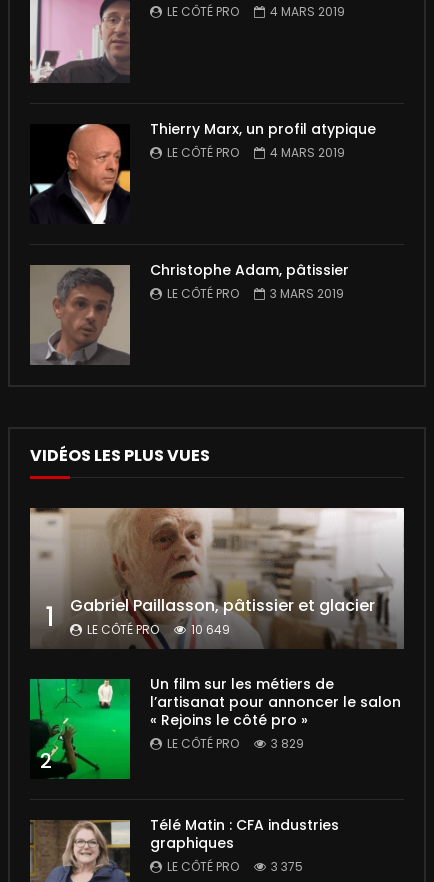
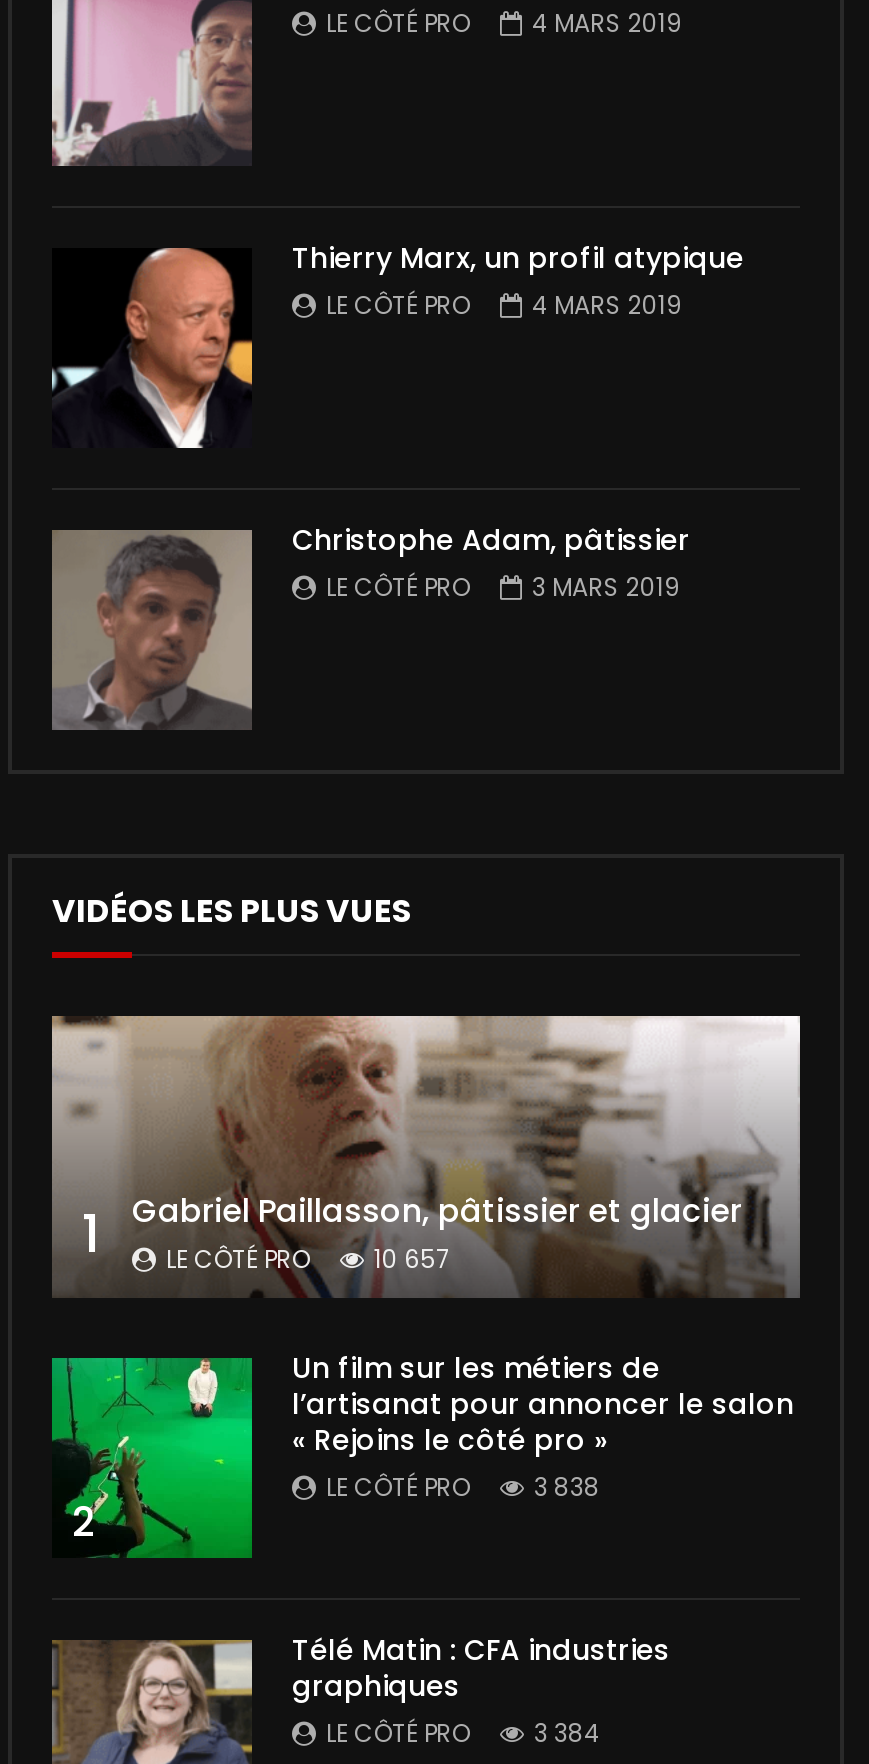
- 1 Gabriel Paillasson, pâtissier et glacier LE CÔTÉ PRO 10 649
+ 1 Gabriel Paillasson, pâtissier et glacier LE CÔTÉ PRO 10 657

- LE CÔTÉ PRO 3 829
+ LE CÔTÉ PRO 3 838

- LE CÔTÉ PRO 3 375
+ LE CÔTÉ PRO 3 384
